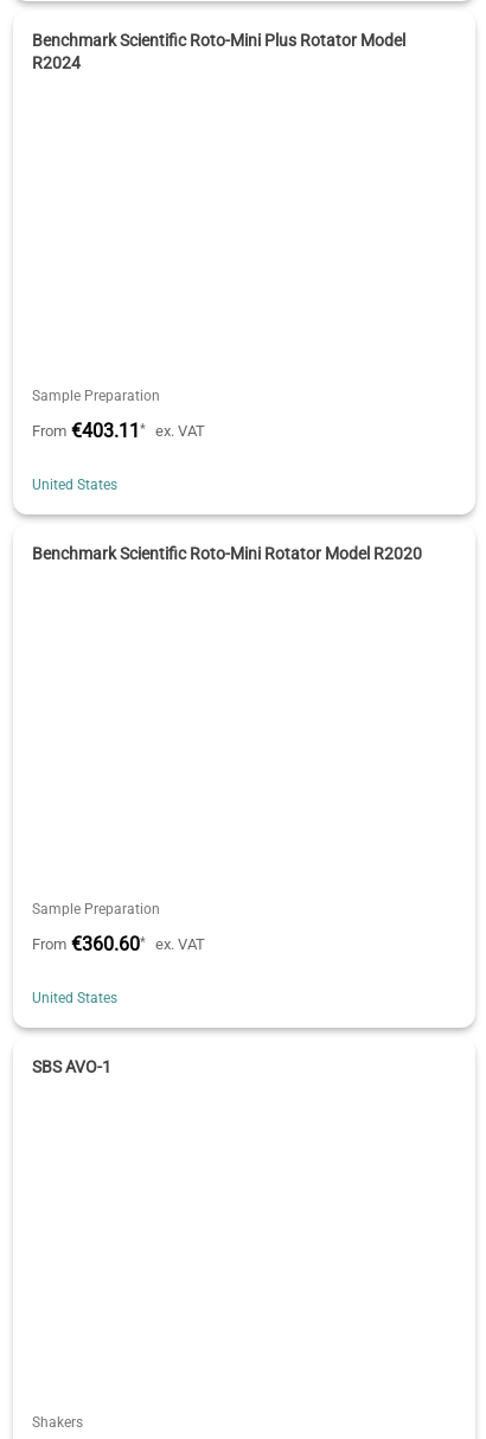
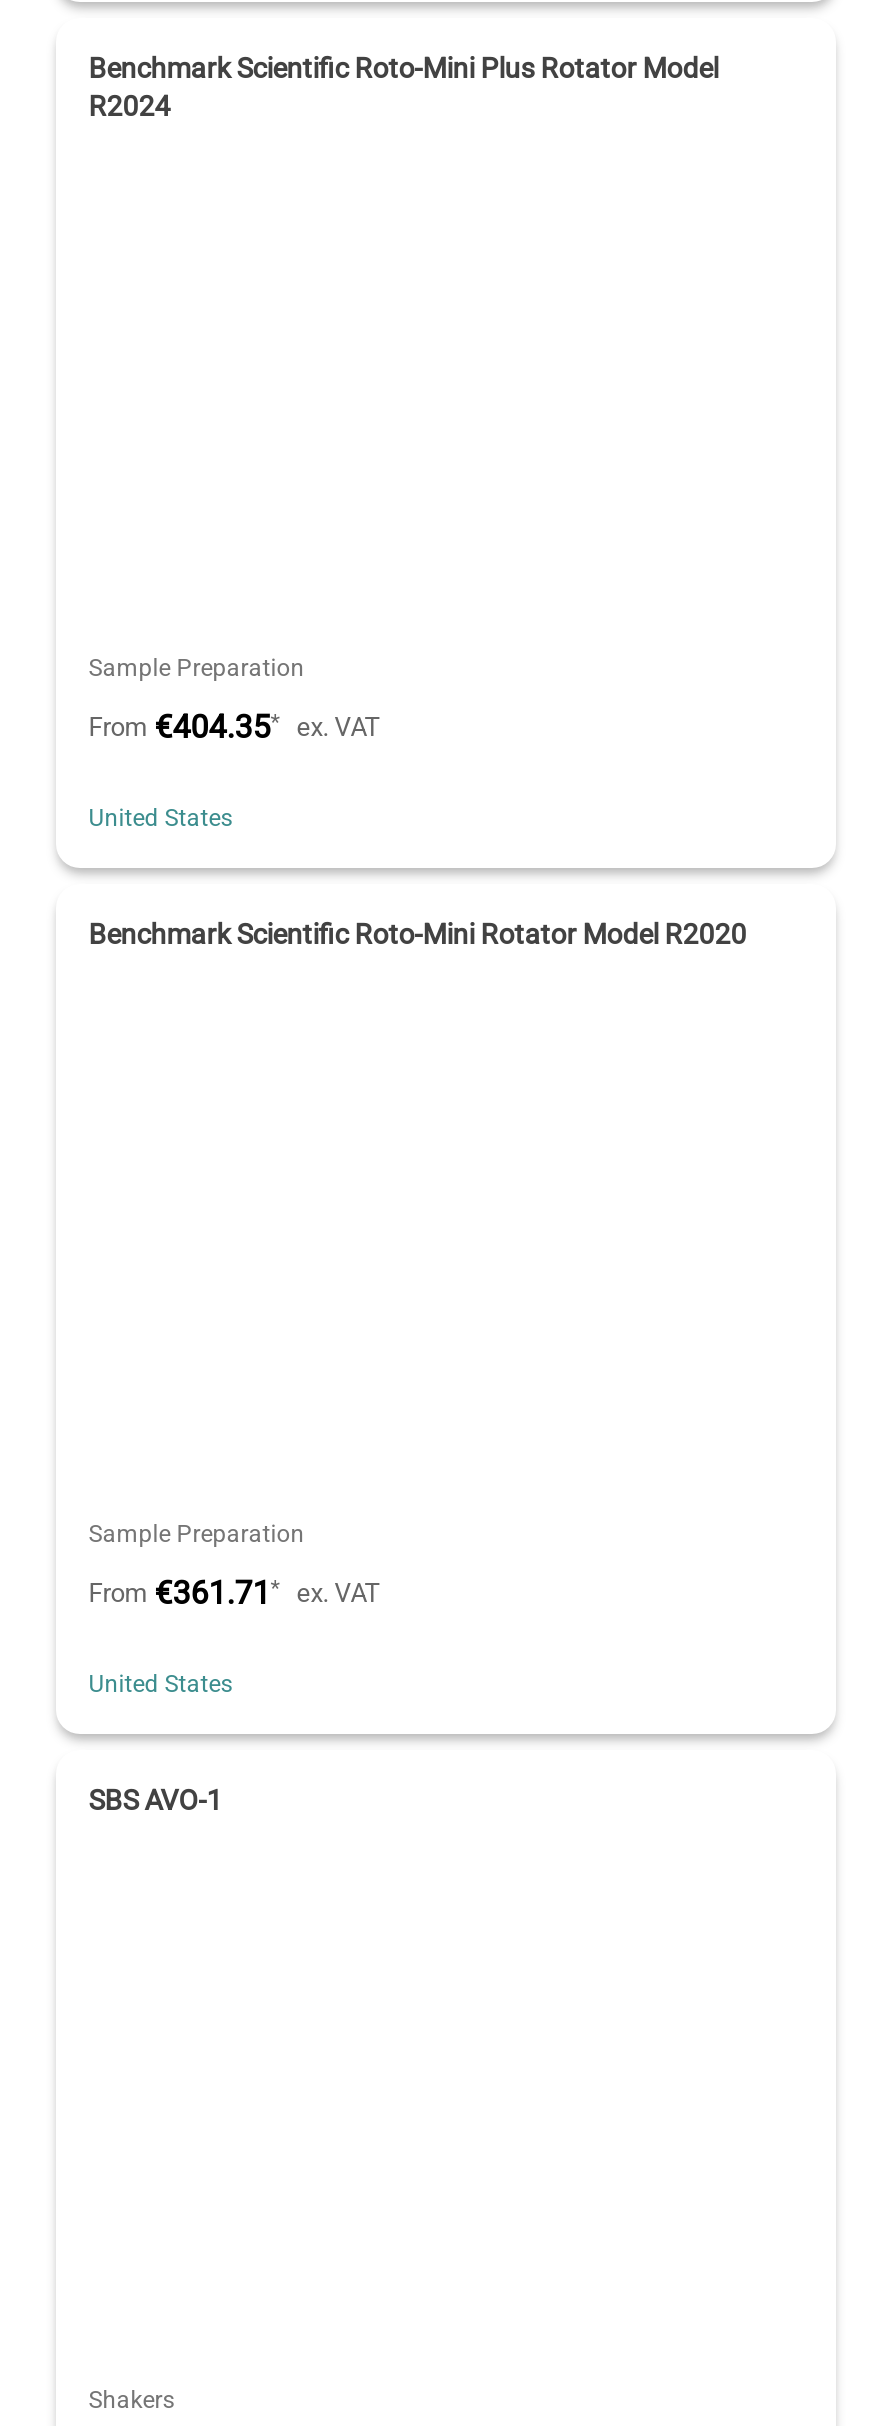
- From €403.11* ex. VAT
+ From €404.35* ex. VAT

- From €360.60* ex. VAT
+ From €361.71* ex. VAT
